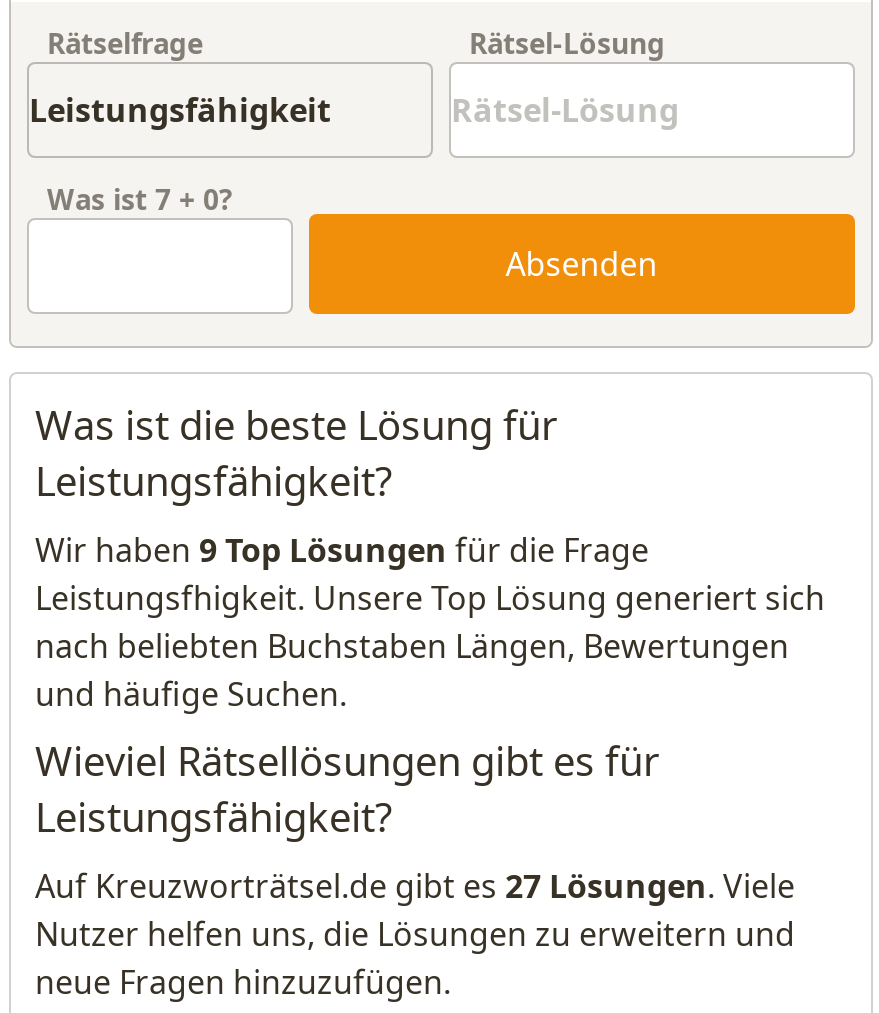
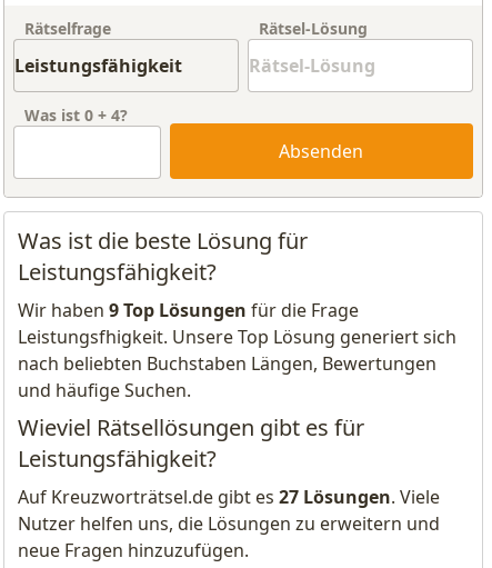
- Was ist 7 + 0?
+ Was ist 0 + 4?
